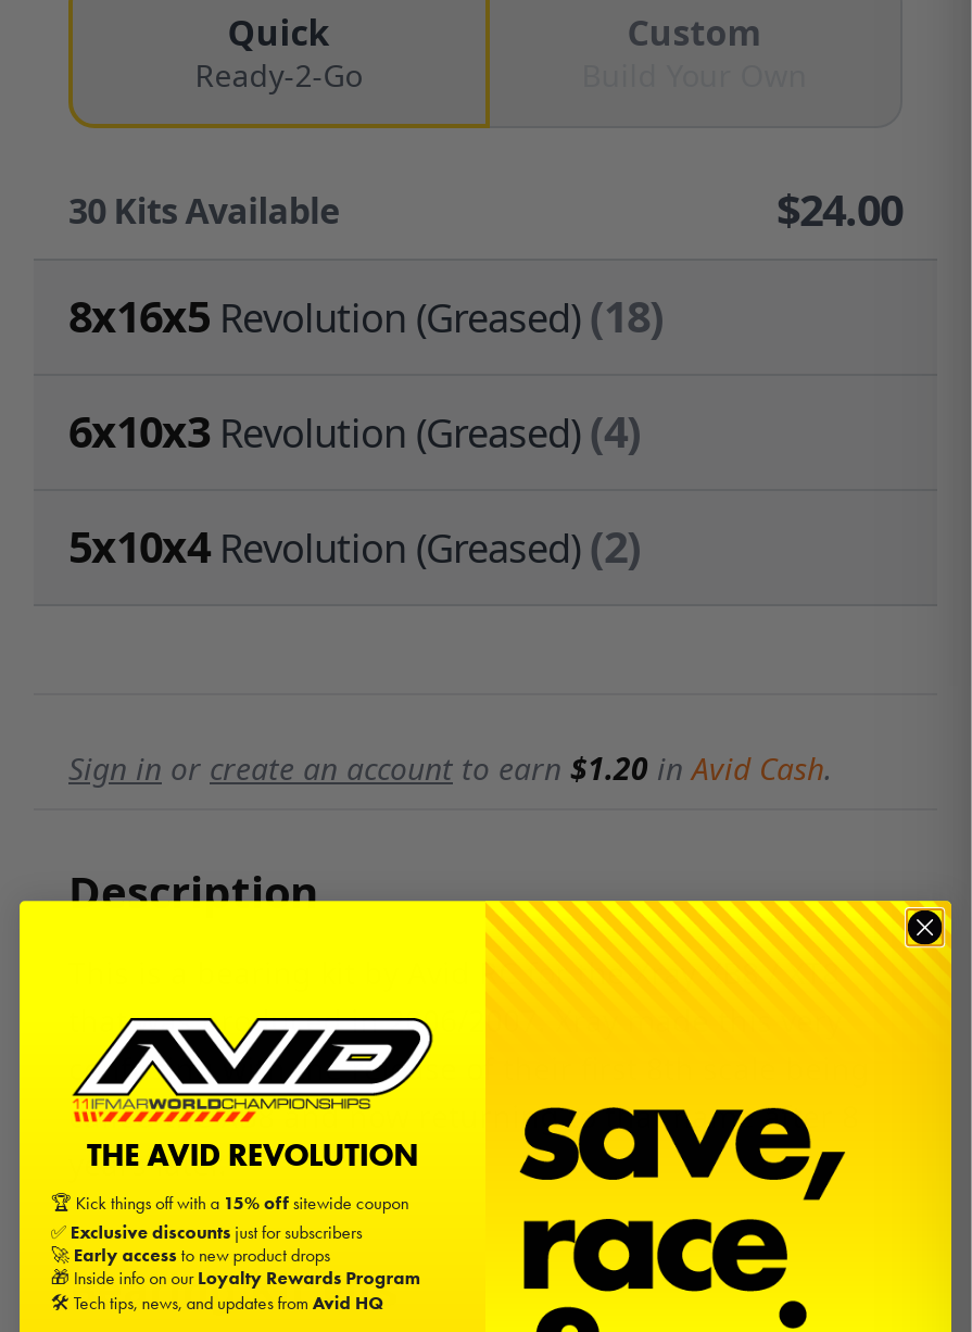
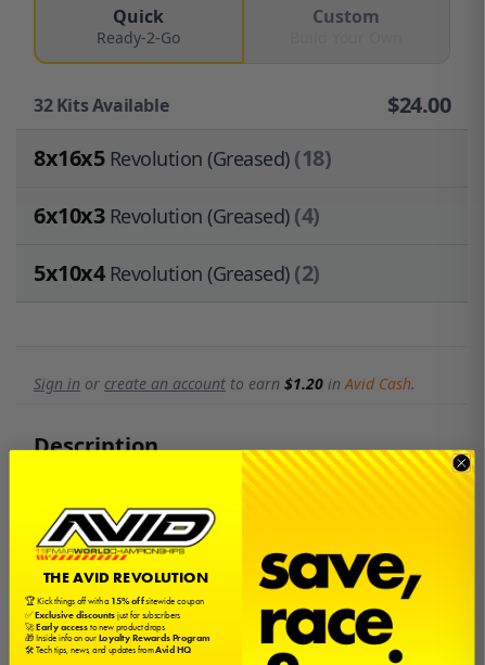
- 30 Kits Available
+ 32 Kits Available
